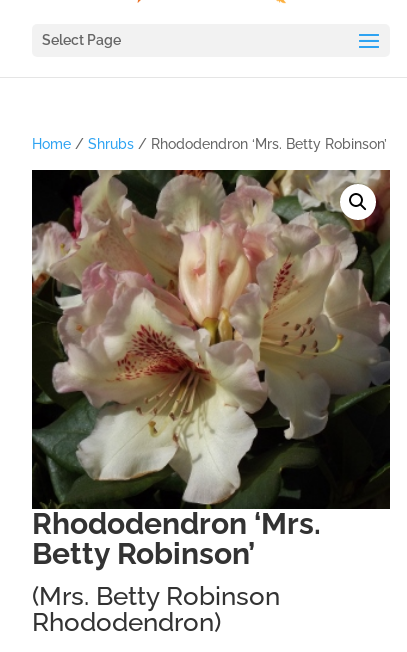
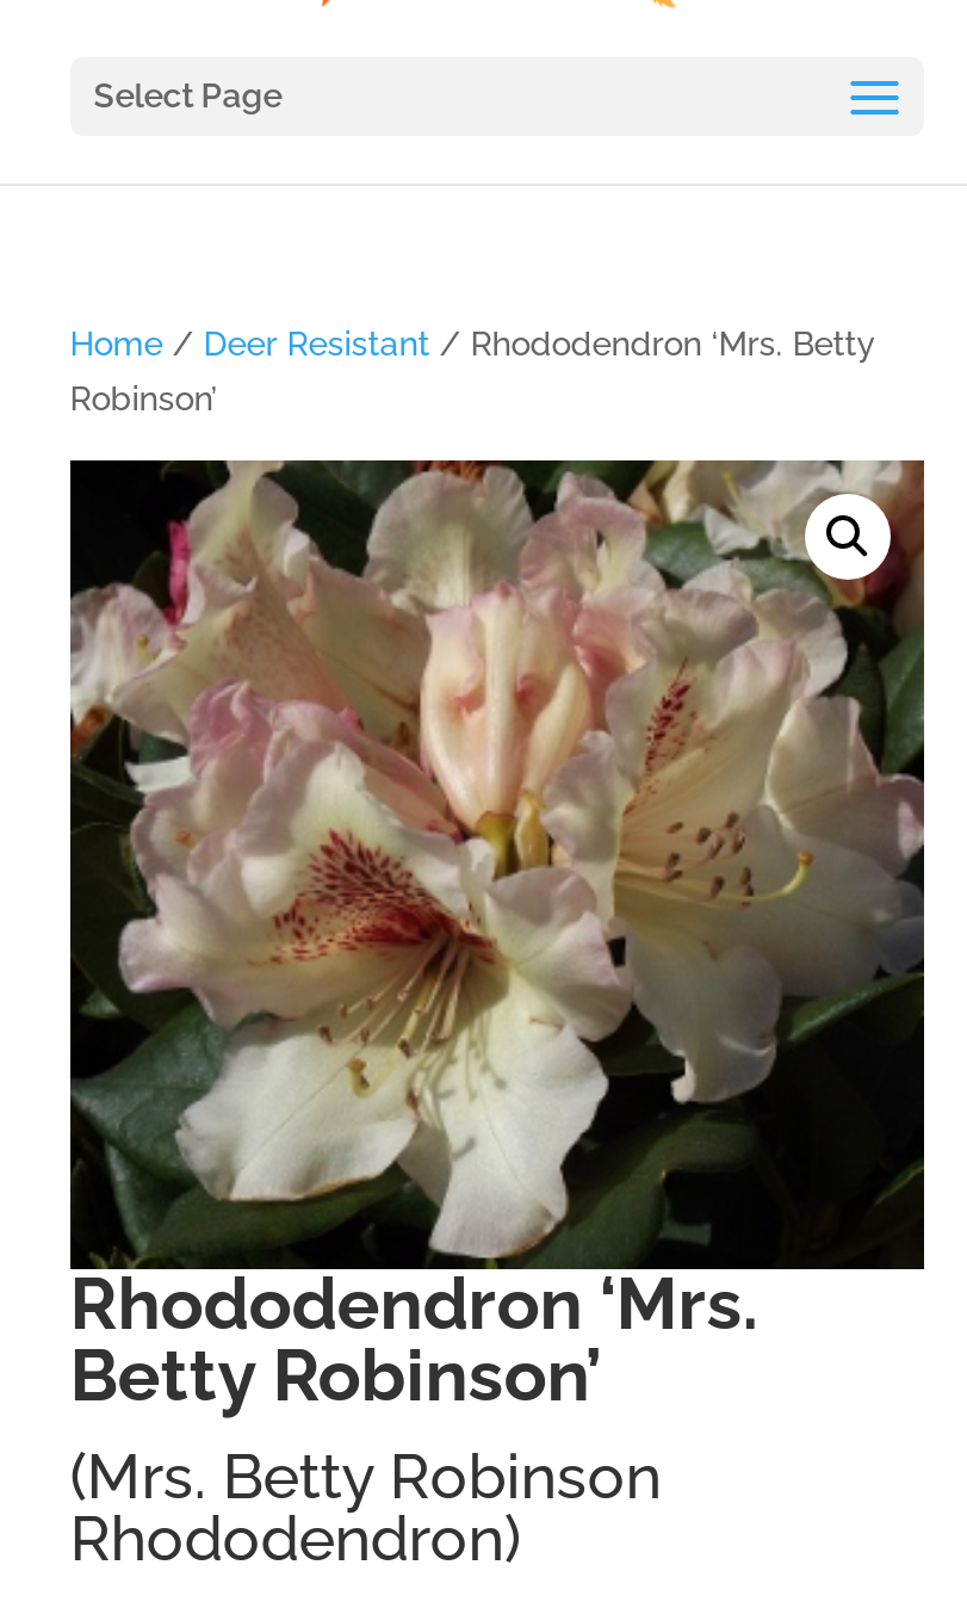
- Home / Shrubs / Rhododendron ‘Mrs. Betty Robinson’
+ Home / Deer Resistant / Rhododendron ‘Mrs. Betty
+ Robinson’
